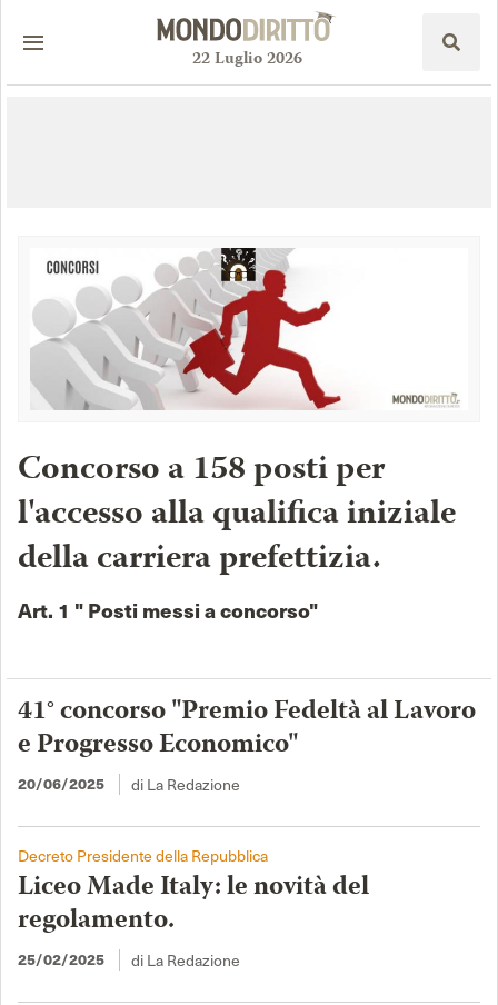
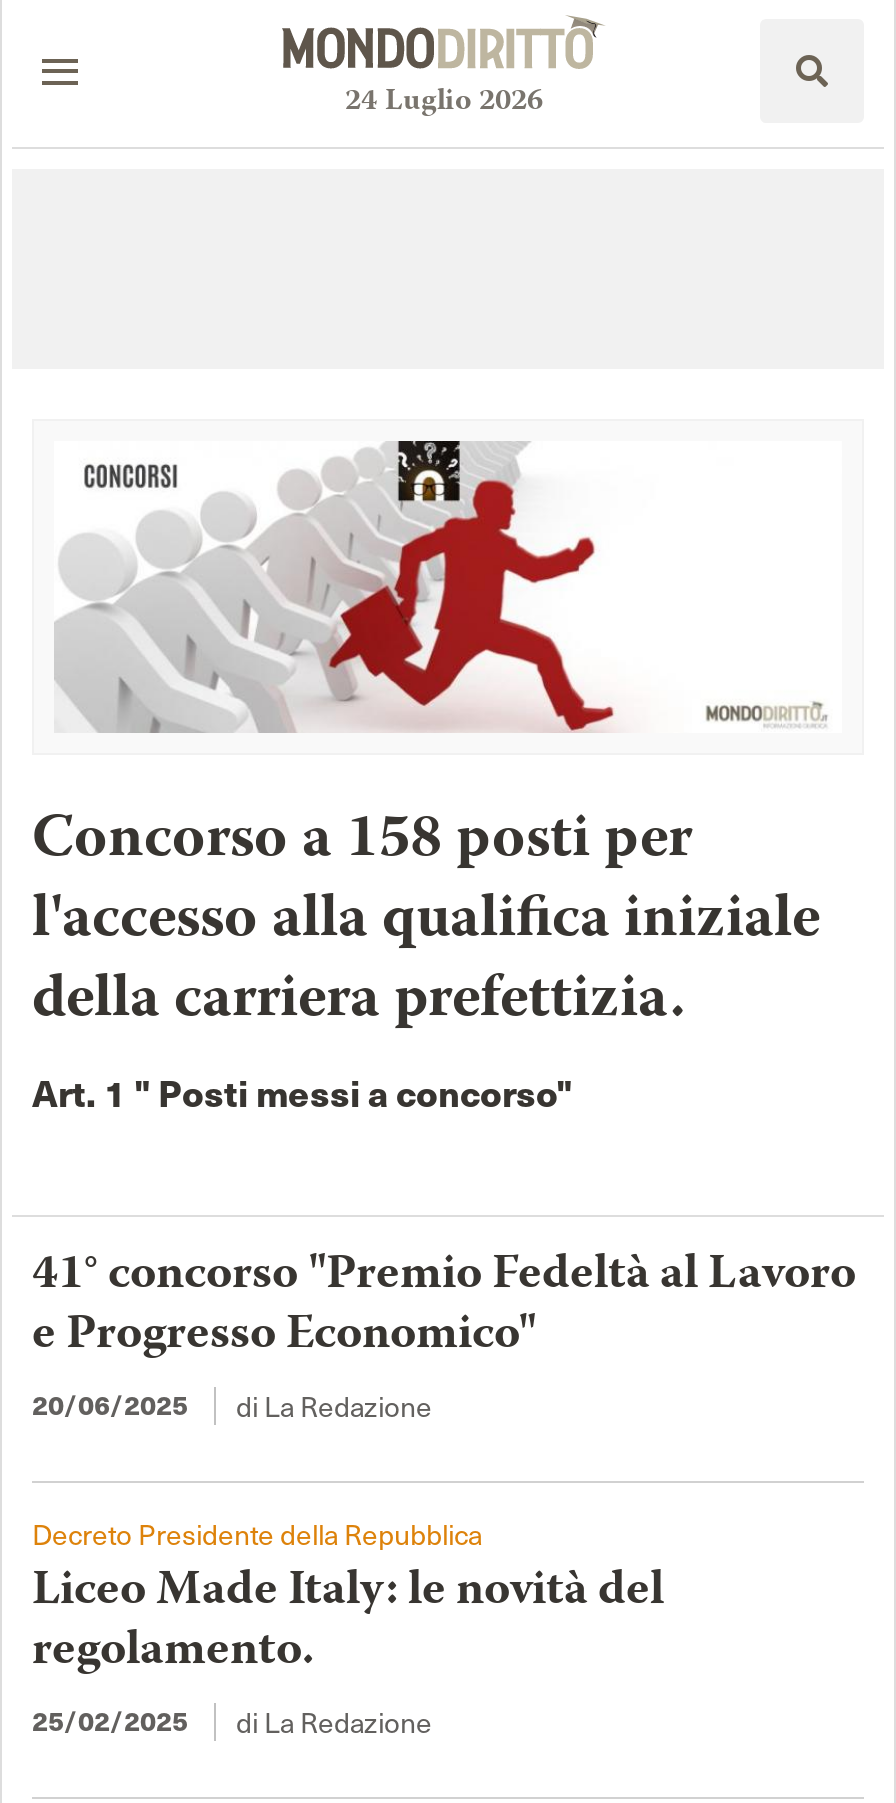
- 22 Luglio 2026
+ 24 Luglio 2026
